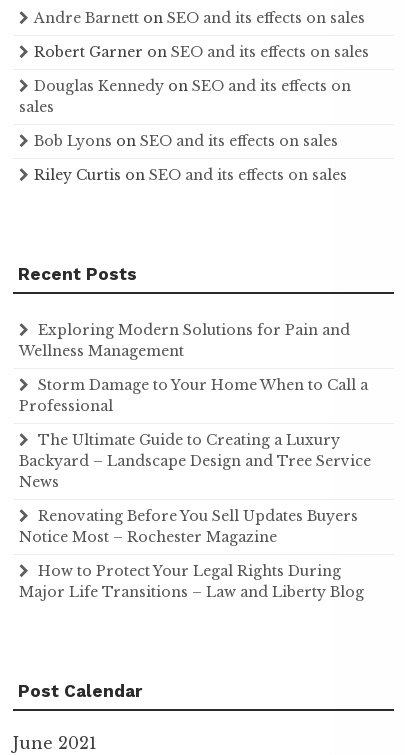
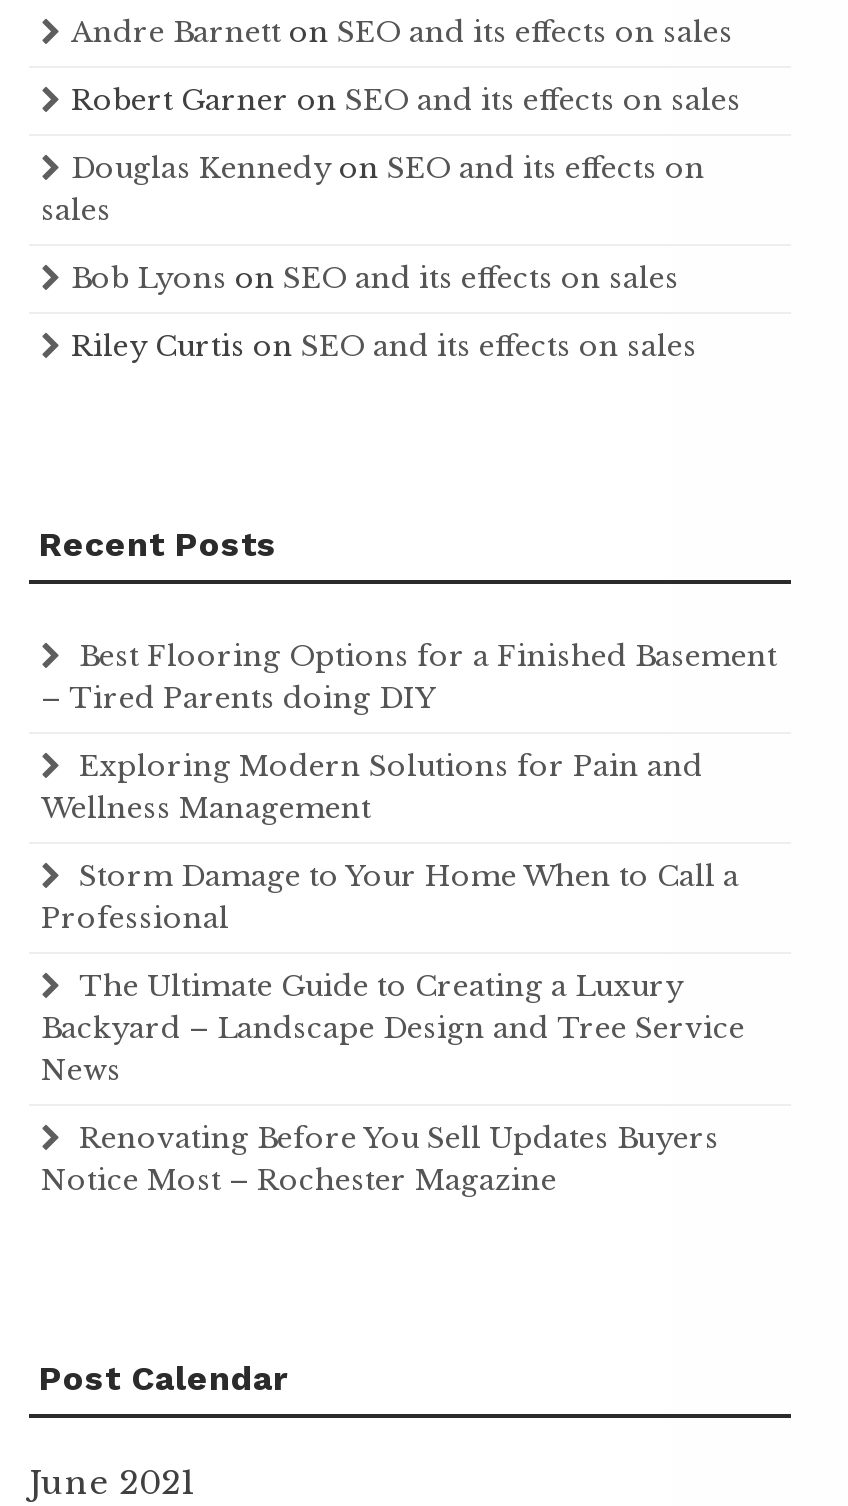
+ Best Flooring Options for a Finished Basement
+ – Tired Parents doing DIY

moved down: Exploring Modern Solutions for Pain and | Wellness Management | Storm Damage to Your Home When to Call a | ... | Renovating Before You Sell Updates Buyers | Notice Most – Rochester Magazine

- How to Protect Your Legal Rights During
- Major Life Transitions – Law and Liberty Blog
